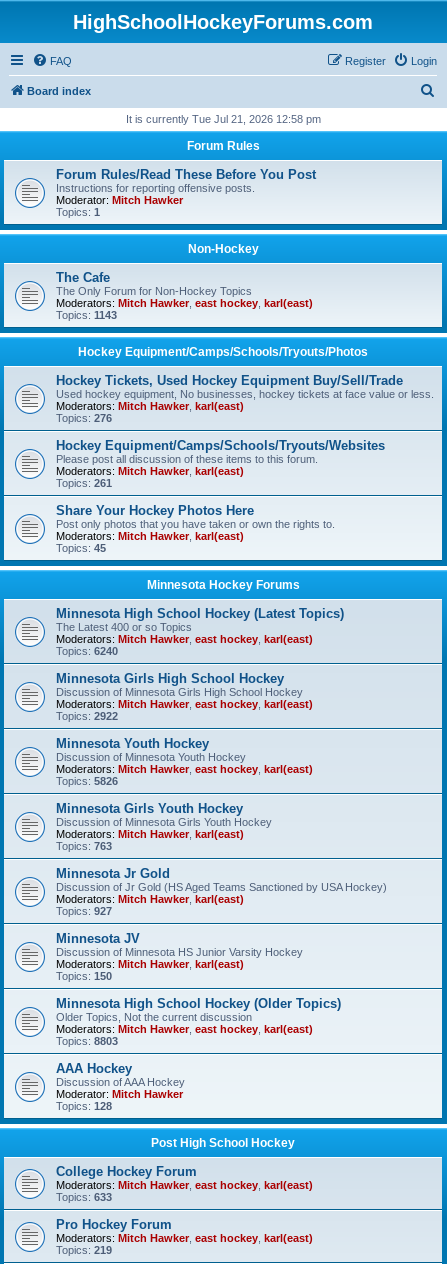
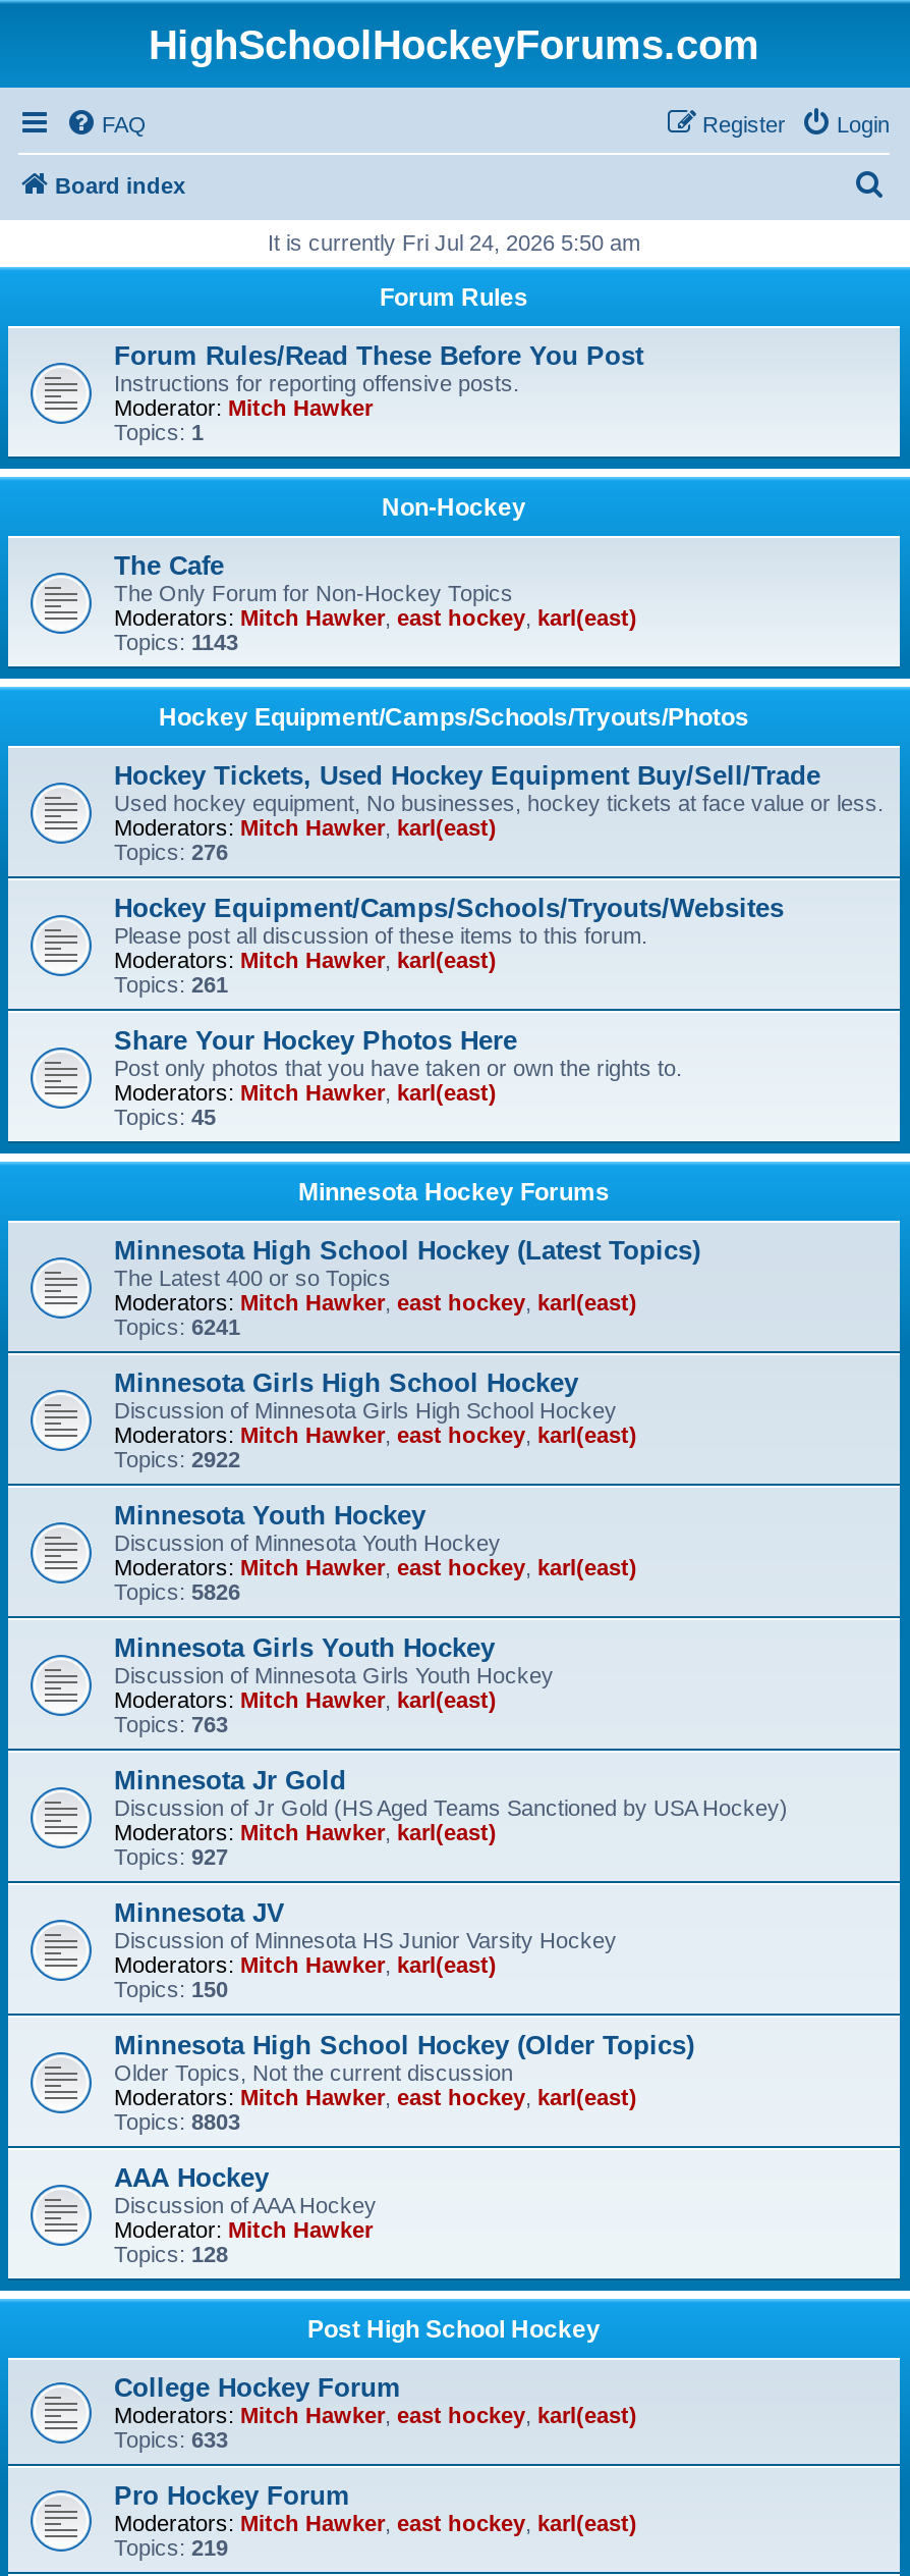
- It is currently Tue Jul 21, 2026 12:58 pm
+ It is currently Fri Jul 24, 2026 5:50 am

- Topics: 6240
+ Topics: 6241
